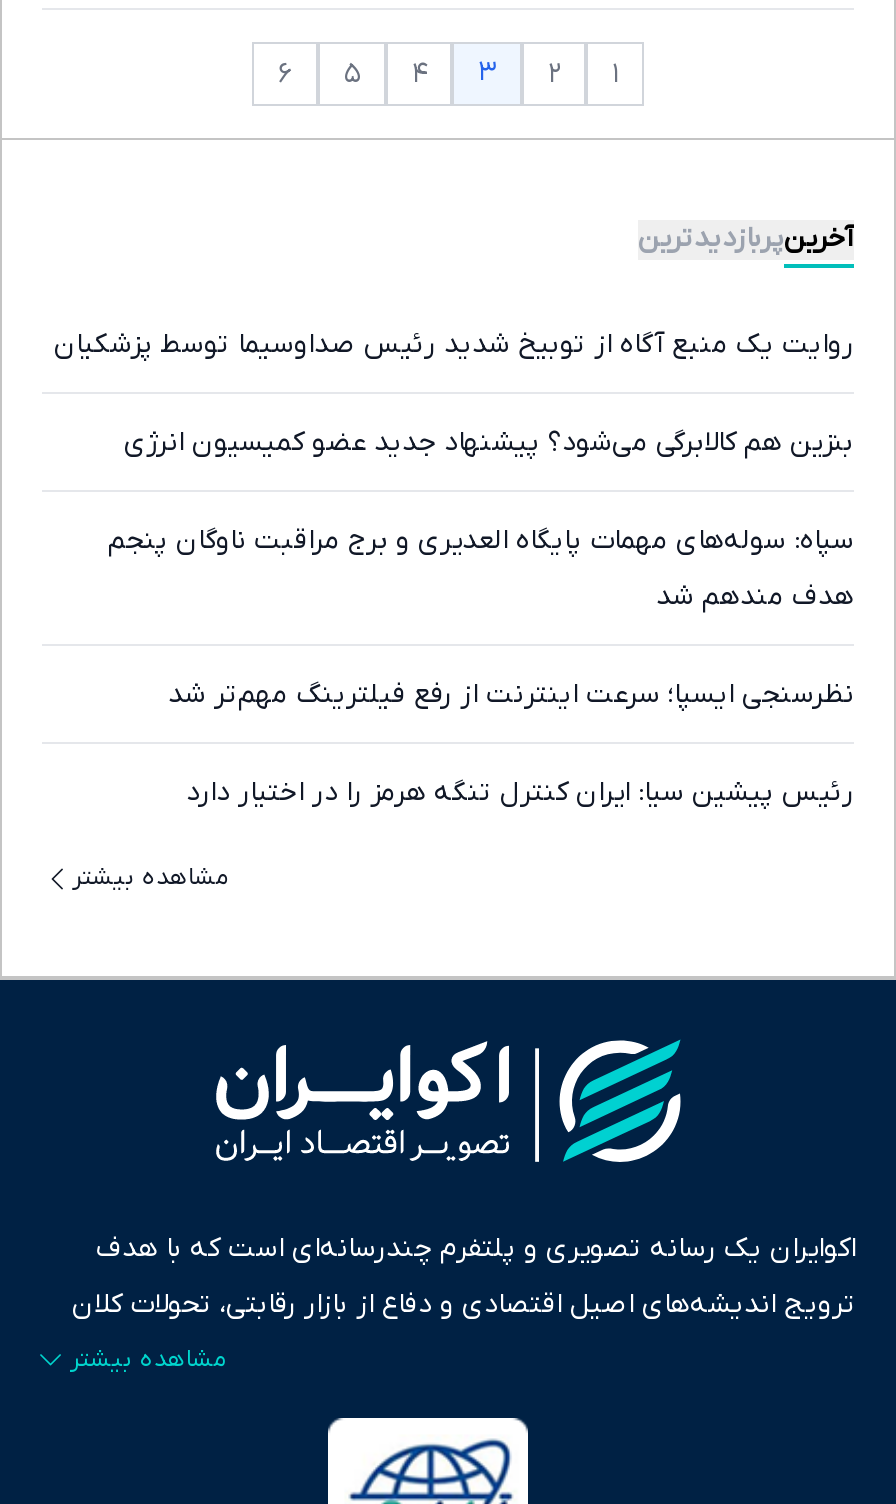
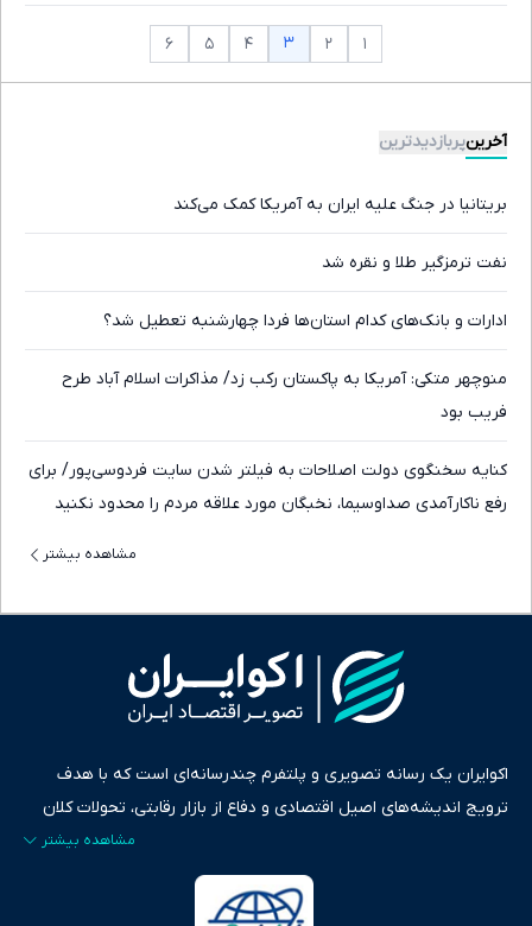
- روایت یک منبع آگاه از توبیخ شدید رئیس صداوسیما توسط پزشکیان
- بنزین هم کالابرگی می‌شود؟ پیشنهاد جدید عضو کمیسیون انرژی
- سپاه: سوله‌های مهمات پایگاه العدیری و برج مراقبت ناوگان پنجم
- هدف مندهم شد
- نظرسنجی ایسپا؛ سرعت اینترنت از رفع فیلترینگ مهم‌تر شد
- رئیس پیشین سیا: ایران کنترل تنگه هرمز را در اختیار دارد
+ بریتانیا در جنگ علیه ایران به آمریکا کمک می‌کند
+ نفت ترمزگیر طلا و نقره شد
+ ادارات و بانک‌های کدام استان‌ها فردا چهارشنبه تعطیل شد؟
+ منوچهر متکی: آمریکا به پاکستان رکب زد/ مذاکرات اسلام آباد طرح
+ فریب بود
+ کنایه سخنگوی دولت اصلاحات به فیلتر شدن سایت فردوسی‌پور/ برای
+ رفع ناکارآمدی صداوسیما، نخبگان مورد علاقه مردم را محدود نکنید
